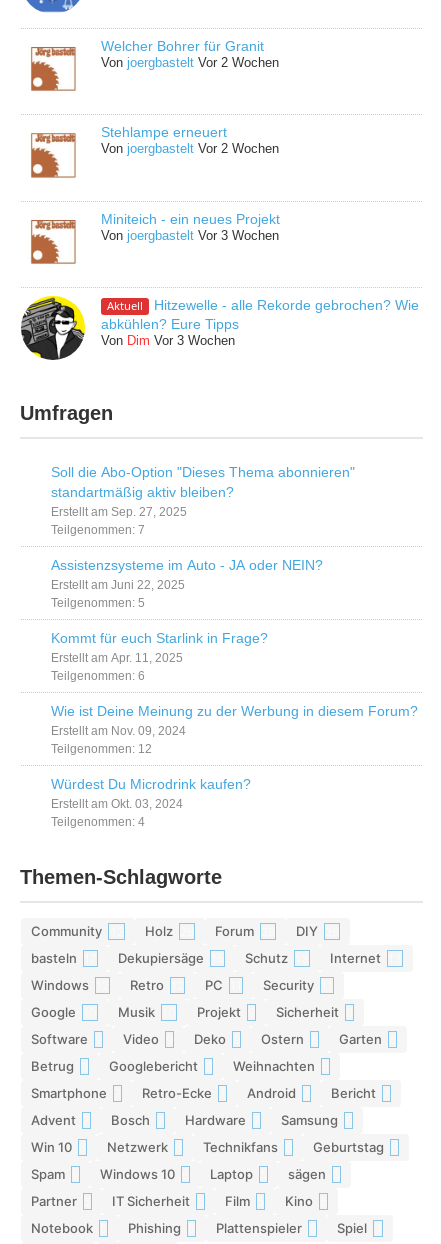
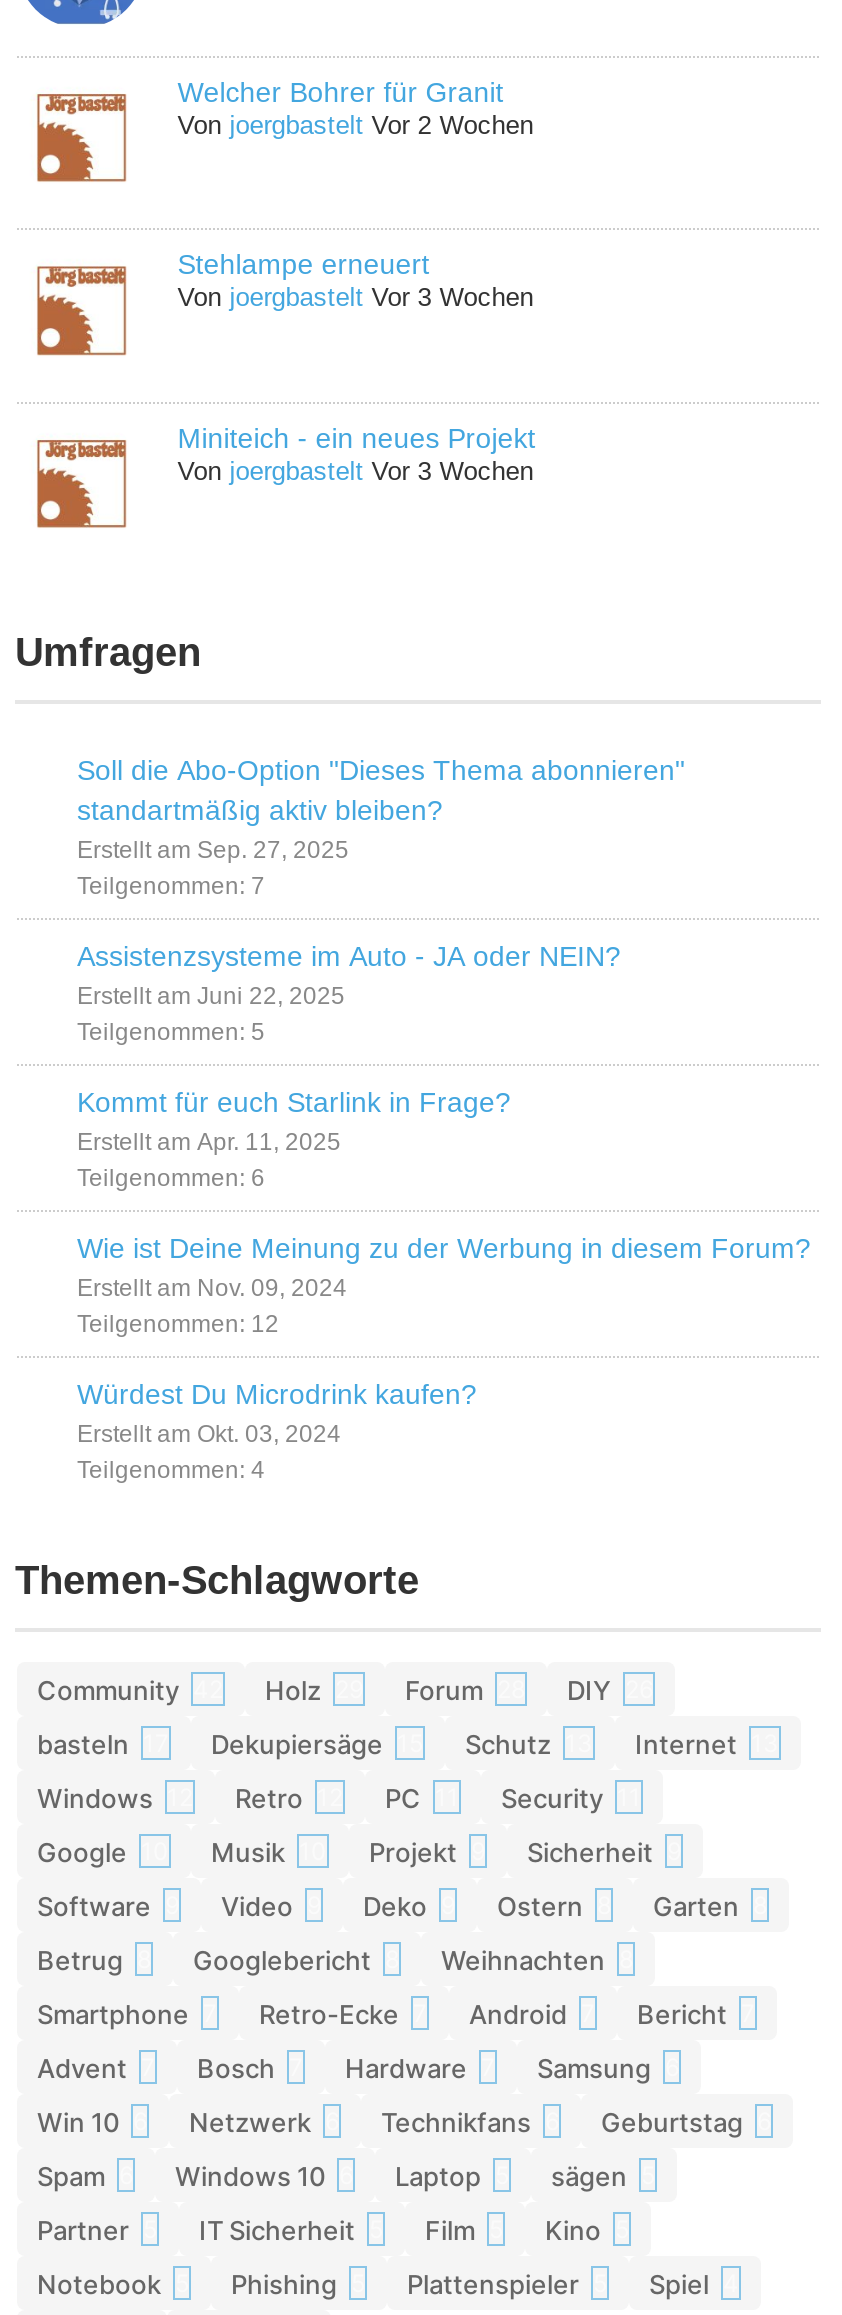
- Von joergbastelt Vor 2 Wochen
+ Von joergbastelt Vor 3 Wochen

- [image]
- Aktuell
- Hitzewelle - alle Rekorde gebrochen? Wie
- abkühlen? Eure Tipps
- Von Dim Vor 3 Wochen
